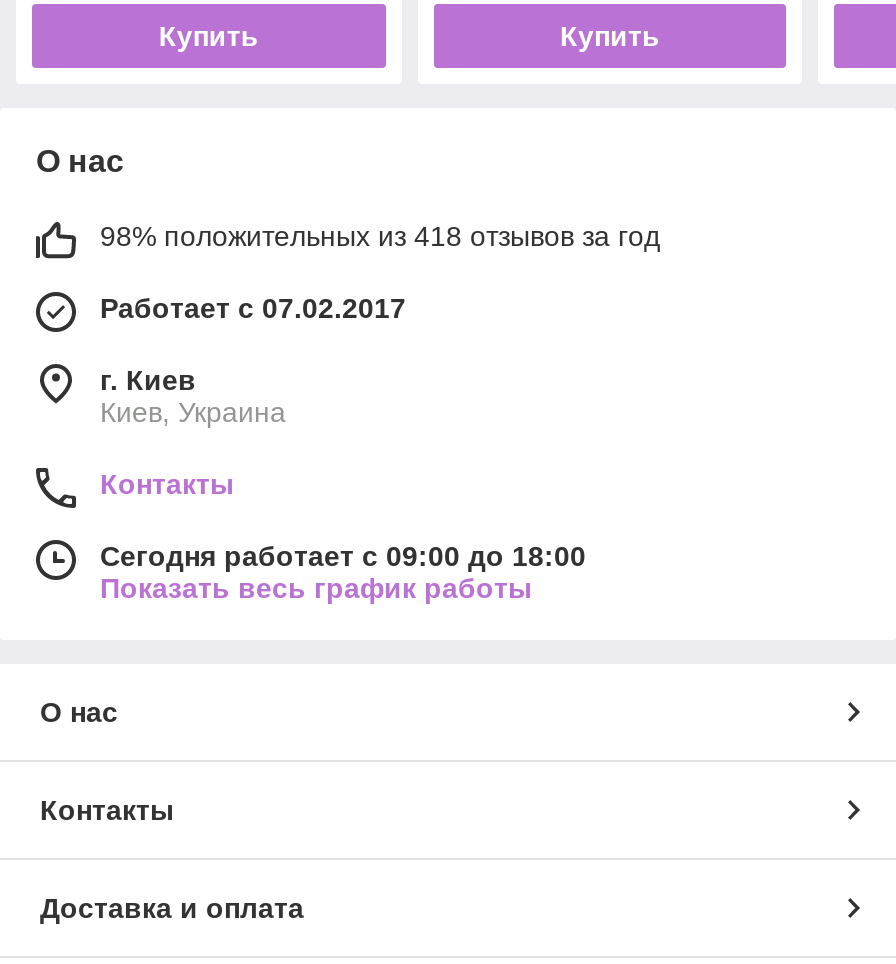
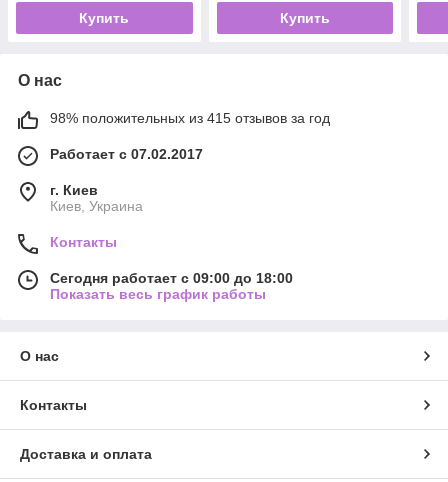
- 98% положительных из 418 отзывов за год
+ 98% положительных из 415 отзывов за год
